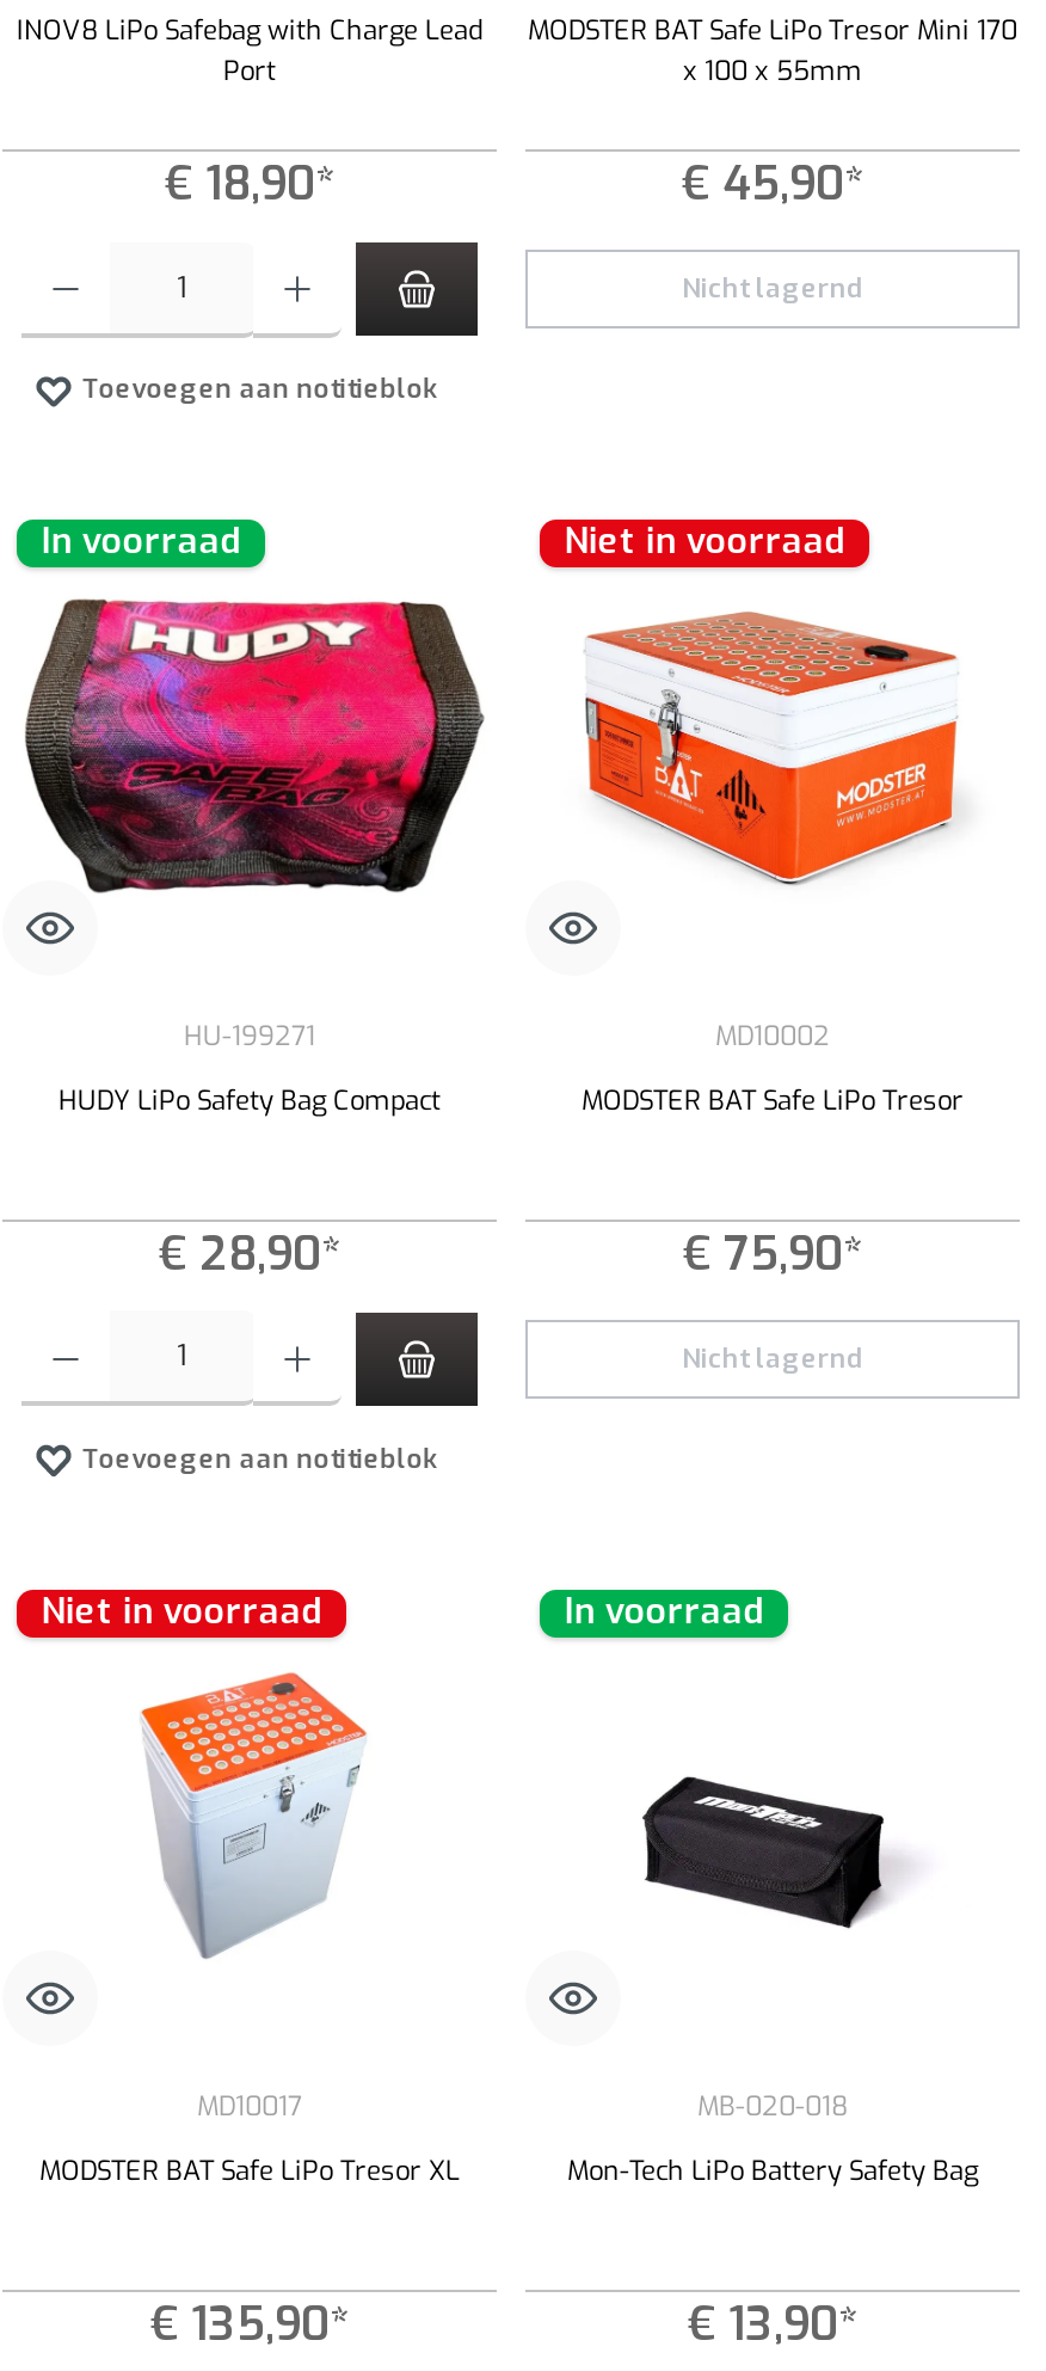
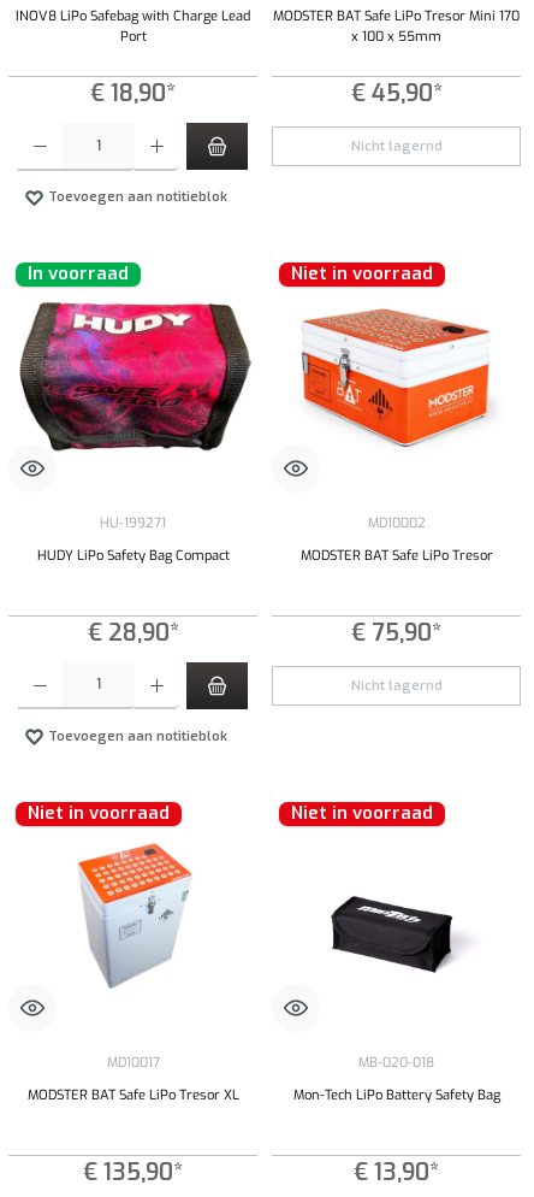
- In voorraad
+ Niet in voorraad
